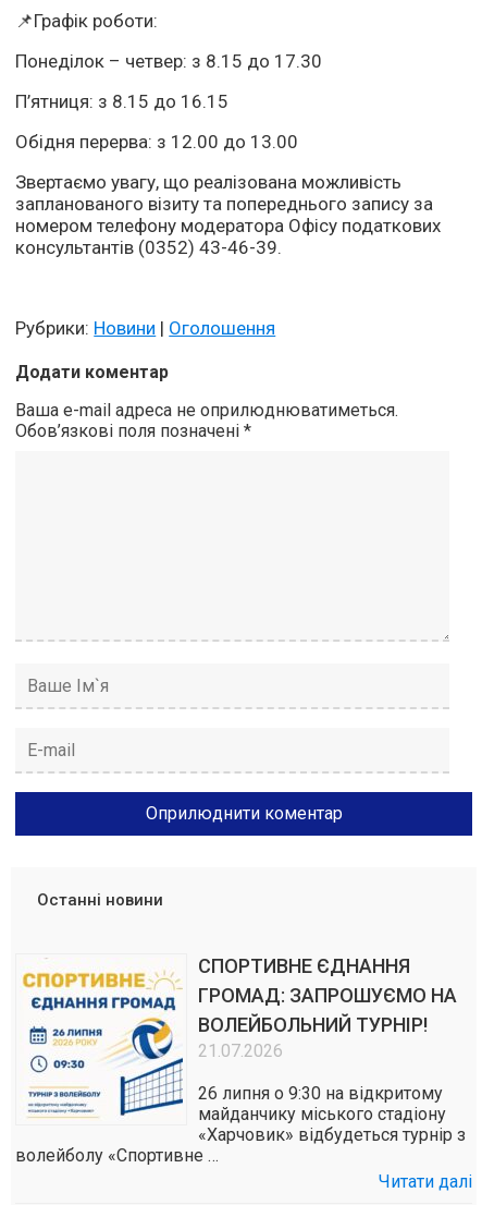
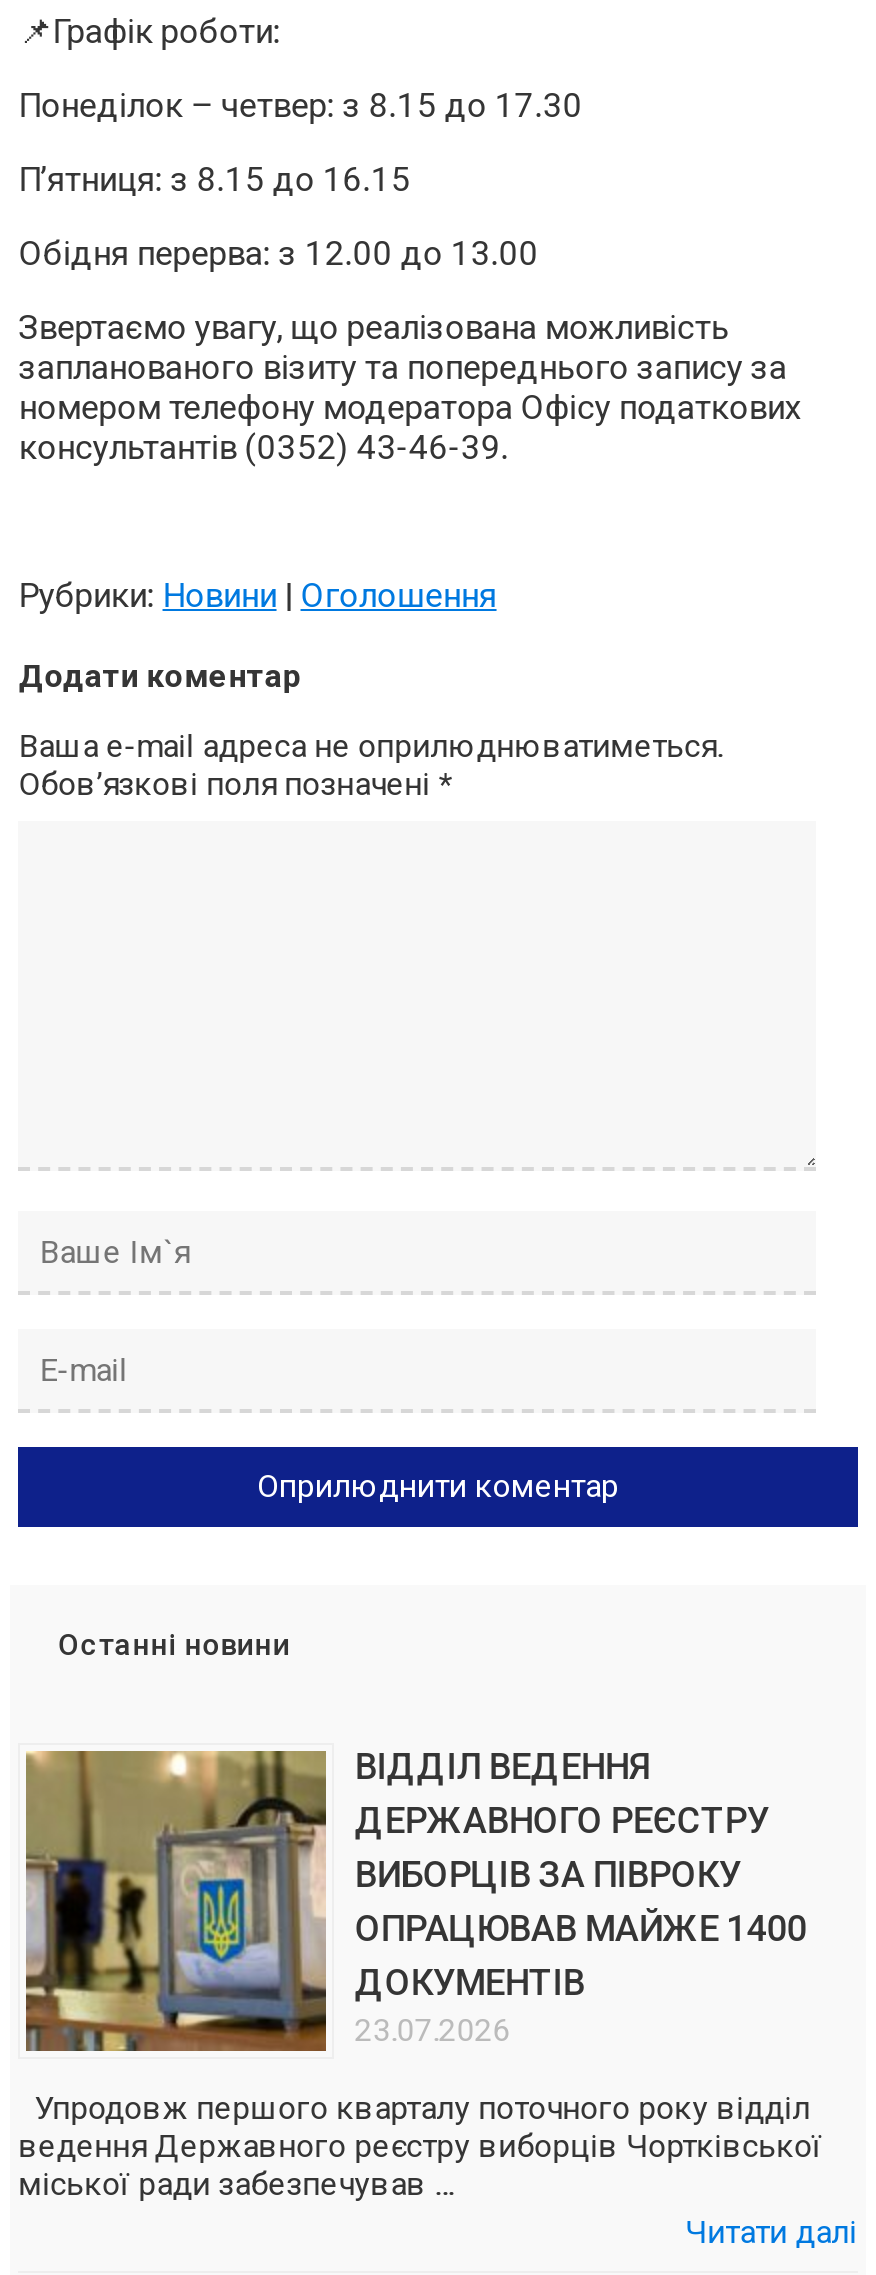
- [image]
- СПОРТИВНЕ ЄДНАННЯ
- ГРОМАД: ЗАПРОШУЄМО НА
- ВОЛЕЙБОЛЬНИЙ ТУРНІР!
- 21.07.2026
+ [image]
+ ВІДДІЛ ВЕДЕННЯ
+ ДЕРЖАВНОГО РЕЄСТРУ
+ ВИБОРЦІВ ЗА ПІВРОКУ
+ ОПРАЦЮВАВ МАЙЖЕ 1400
+ ДОКУМЕНТІВ
+ 23.07.2026

- 26 липня о 9:30 на відкритому
- майданчику міського стадіону
- «Харчовик» відбудеться турнір з
- волейболу «Спортивне …
+ Упродовж першого кварталу поточного року відділ
+ ведення Державного реєстру виборців Чортківської
+ міської ради забезпечував …
